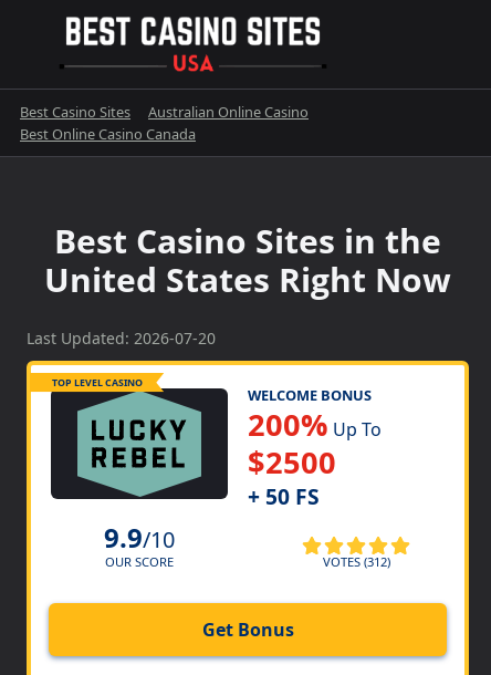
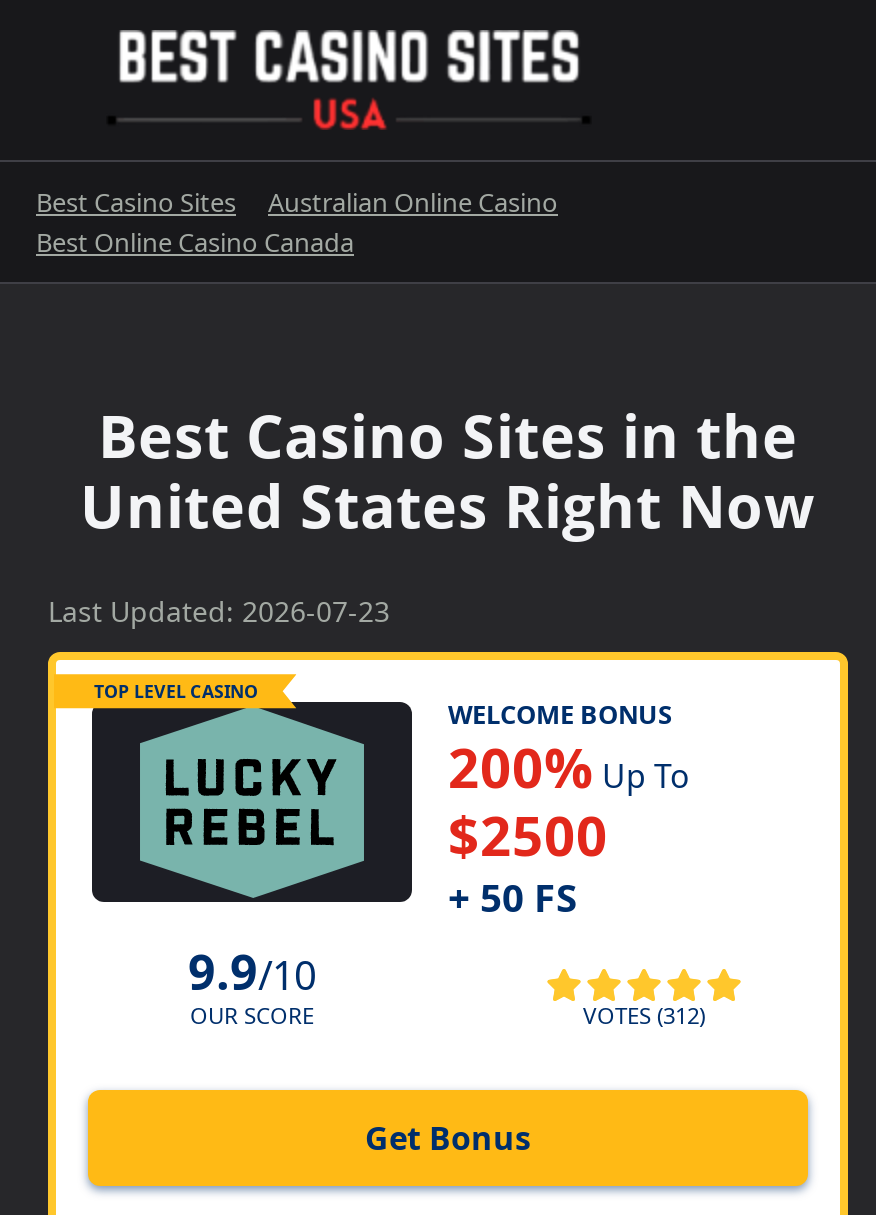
- Last Updated: 2026-07-20
+ Last Updated: 2026-07-23
